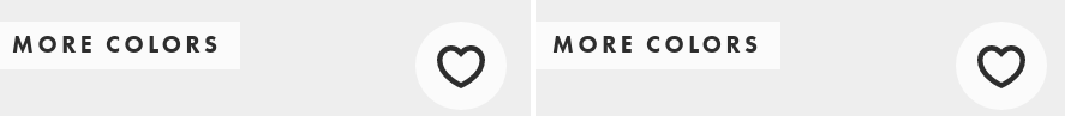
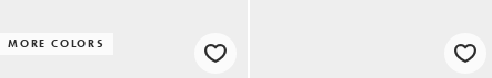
- MORE COLORS
